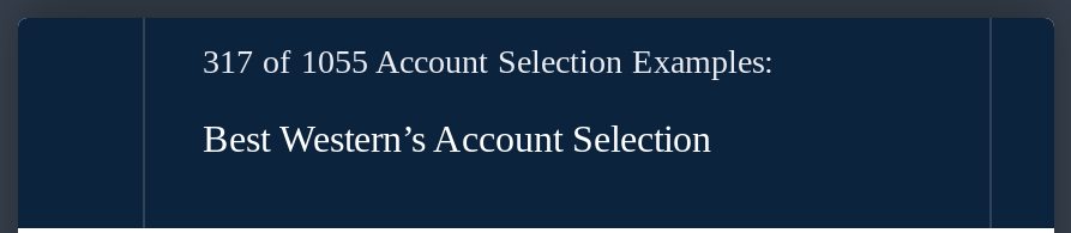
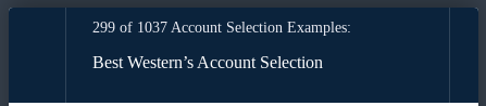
- 317 of 1055 Account Selection Examples:
+ 299 of 1037 Account Selection Examples:
